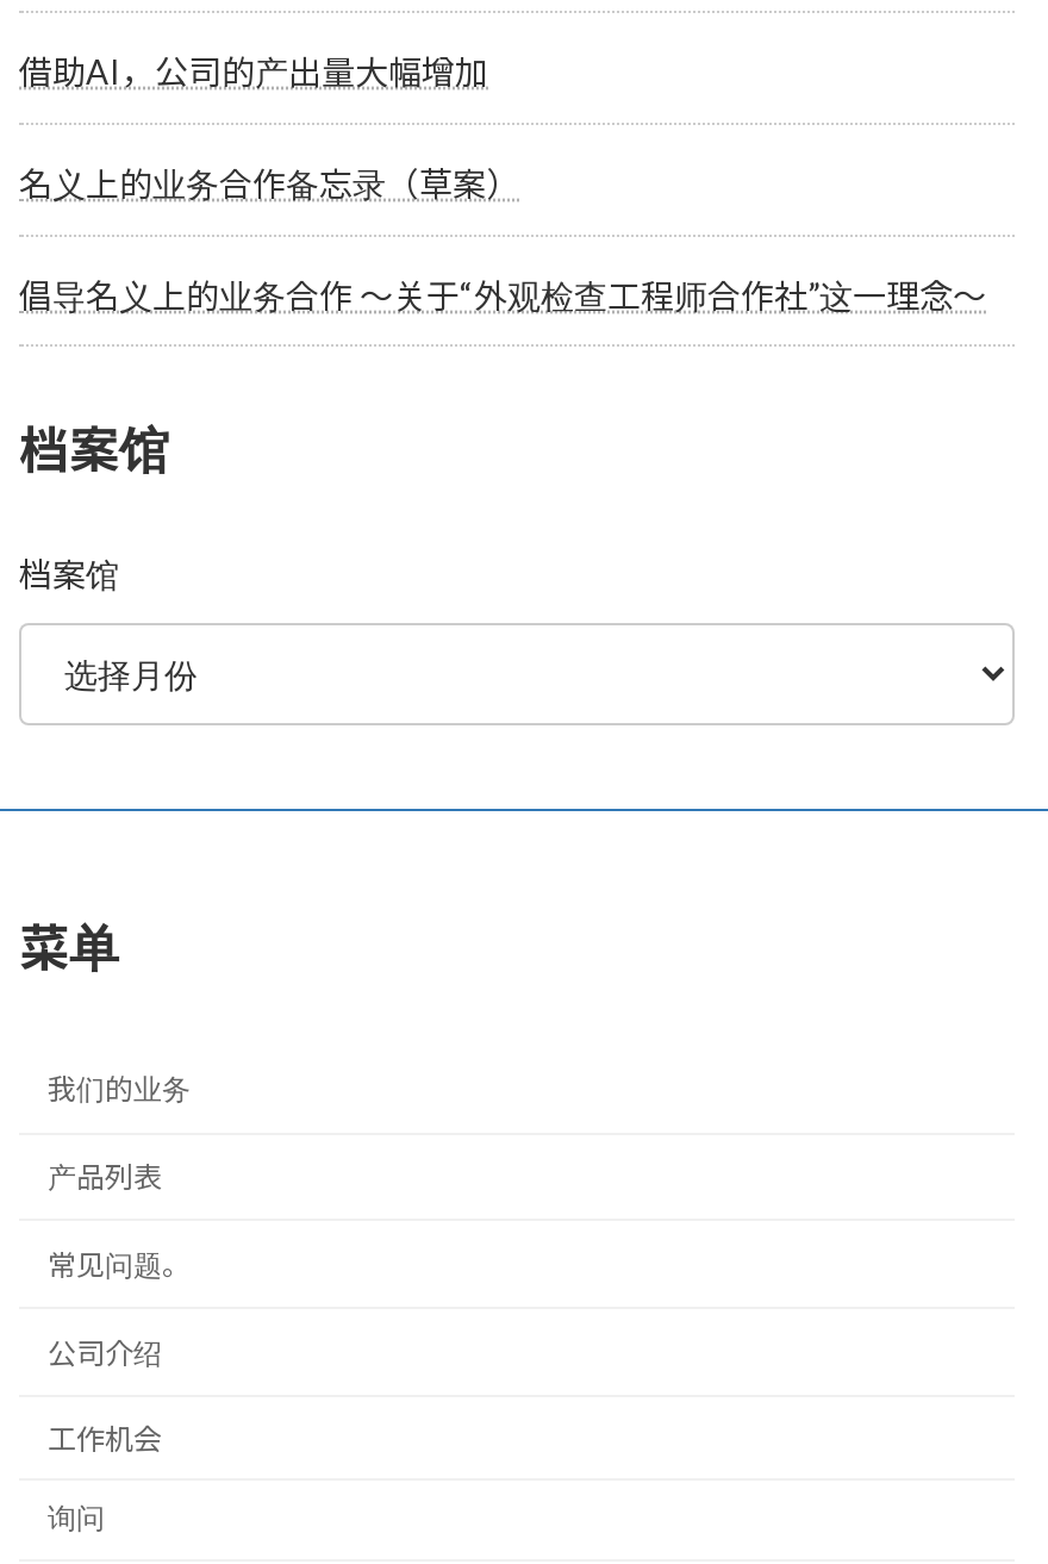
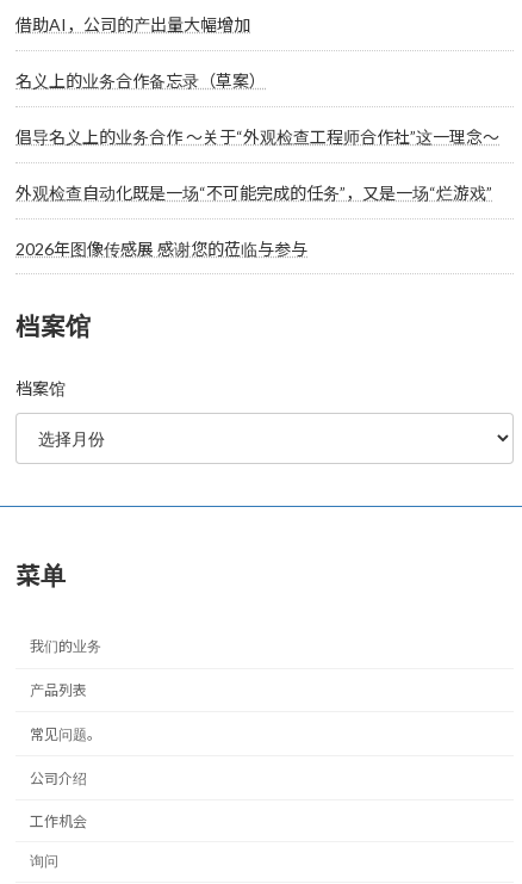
+ 外观检查自动化既是一场“不可能完成的任务”，又是一场“烂游戏”
+ 2026年图像传感展 感谢您的莅临与参与
